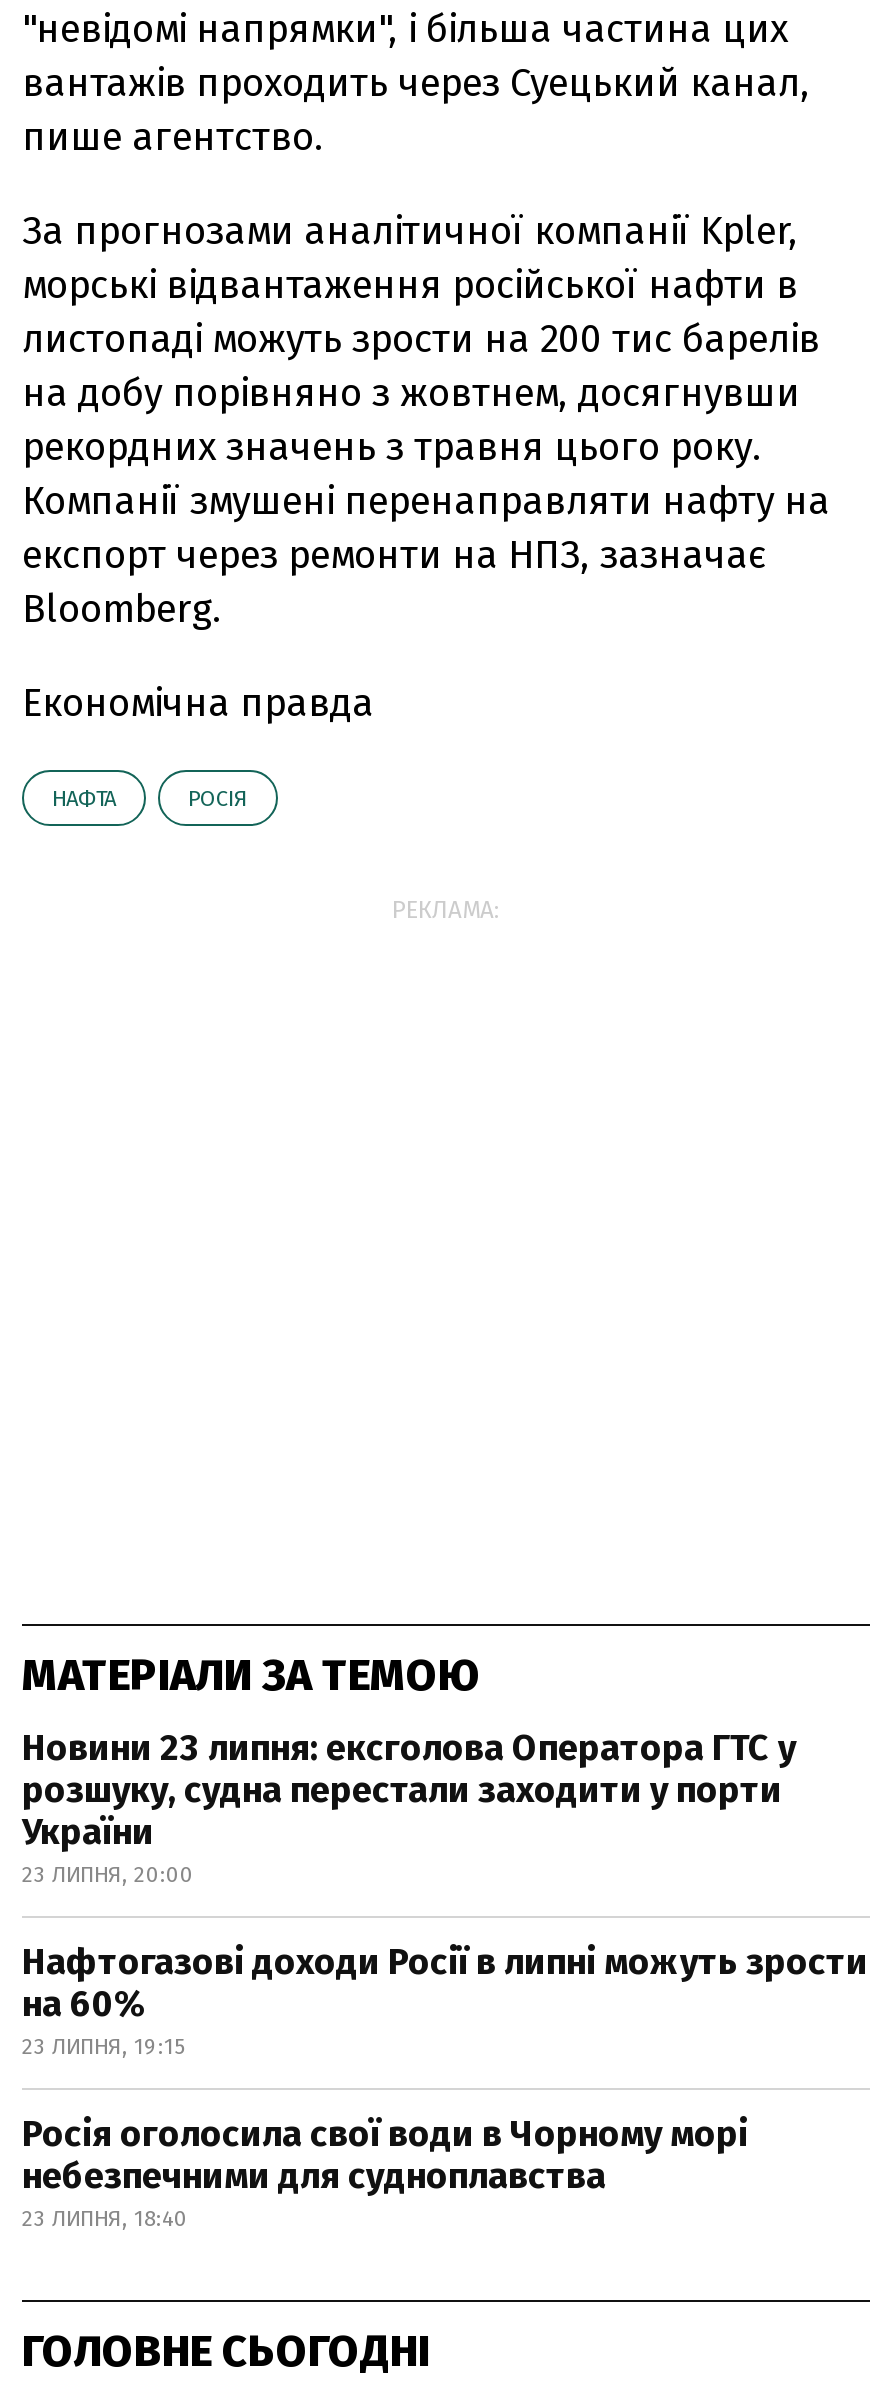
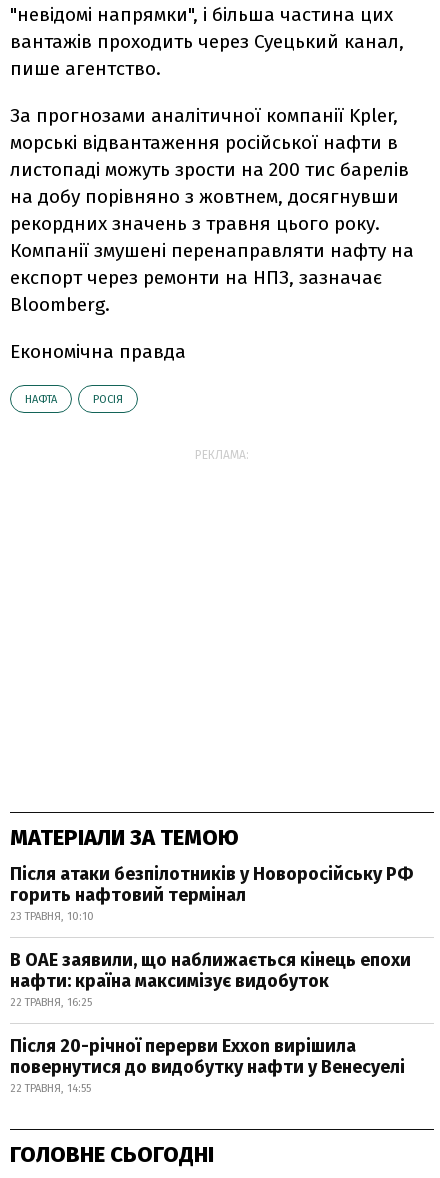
- Новини 23 липня: ексголова Оператора ГТС у
- розшуку, судна перестали заходити у порти
- України
- 23 ЛИПНЯ, 20:00
+ Після атаки безпілотників у Новоросійську РФ
+ горить нафтовий термінал
+ 23 ТРАВНЯ, 10:10

- Нафтогазові доходи Росії в липні можуть зрости
- на 60%
- 23 ЛИПНЯ, 19:15
+ В ОАЕ заявили, що наближається кінець епохи
+ нафти: країна максимізує видобуток
+ 22 ТРАВНЯ, 16:25

- Росія оголосила свої води в Чорному морі
- небезпечними для судноплавства
- 23 ЛИПНЯ, 18:40
+ Після 20-річної перерви Exxon вирішила
+ повернутися до видобутку нафти у Венесуелі
+ 22 ТРАВНЯ, 14:55
